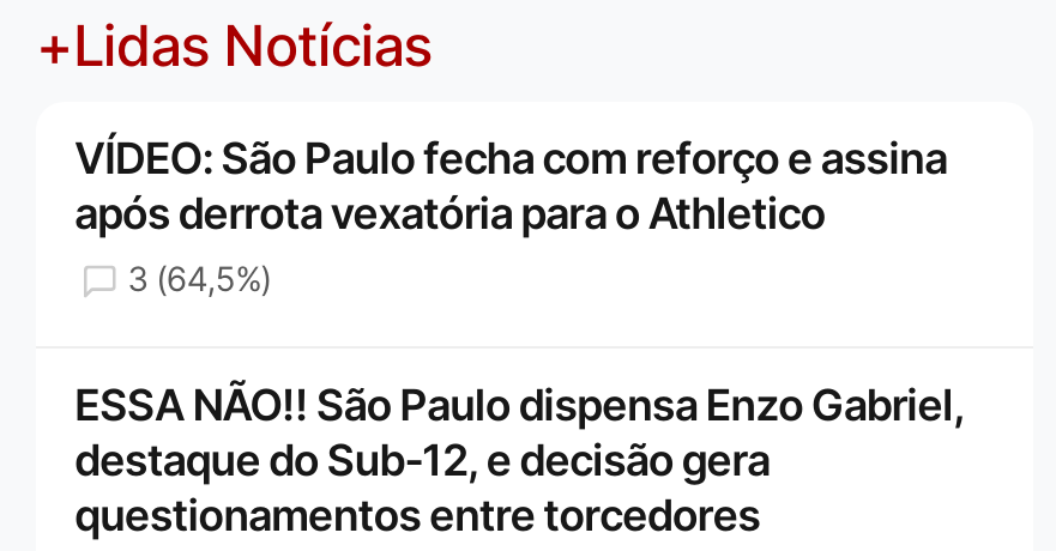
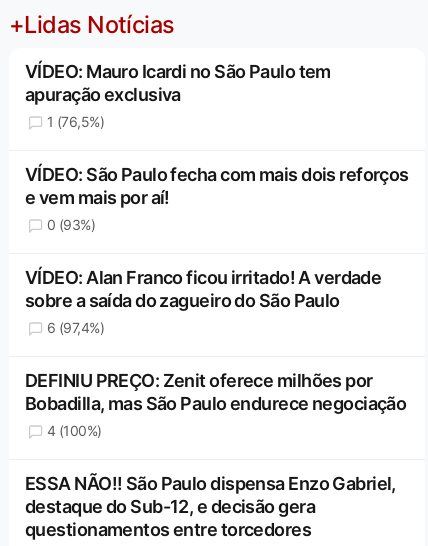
- VÍDEO: São Paulo fecha com reforço e assina
- após derrota vexatória para o Athletico
- 3 (64,5%)
+ VÍDEO: Mauro Icardi no São Paulo tem
+ apuração exclusiva
+ 1 (76,5%)
+ VÍDEO: São Paulo fecha com mais dois reforços
+ e vem mais por aí!
+ 0 (93%)
+ VÍDEO: Alan Franco ficou irritado! A verdade
+ sobre a saída do zagueiro do São Paulo
+ 6 (97,4%)
+ DEFINIU PREÇO: Zenit oferece milhões por
+ Bobadilla, mas São Paulo endurece negociação
+ 4 (100%)
